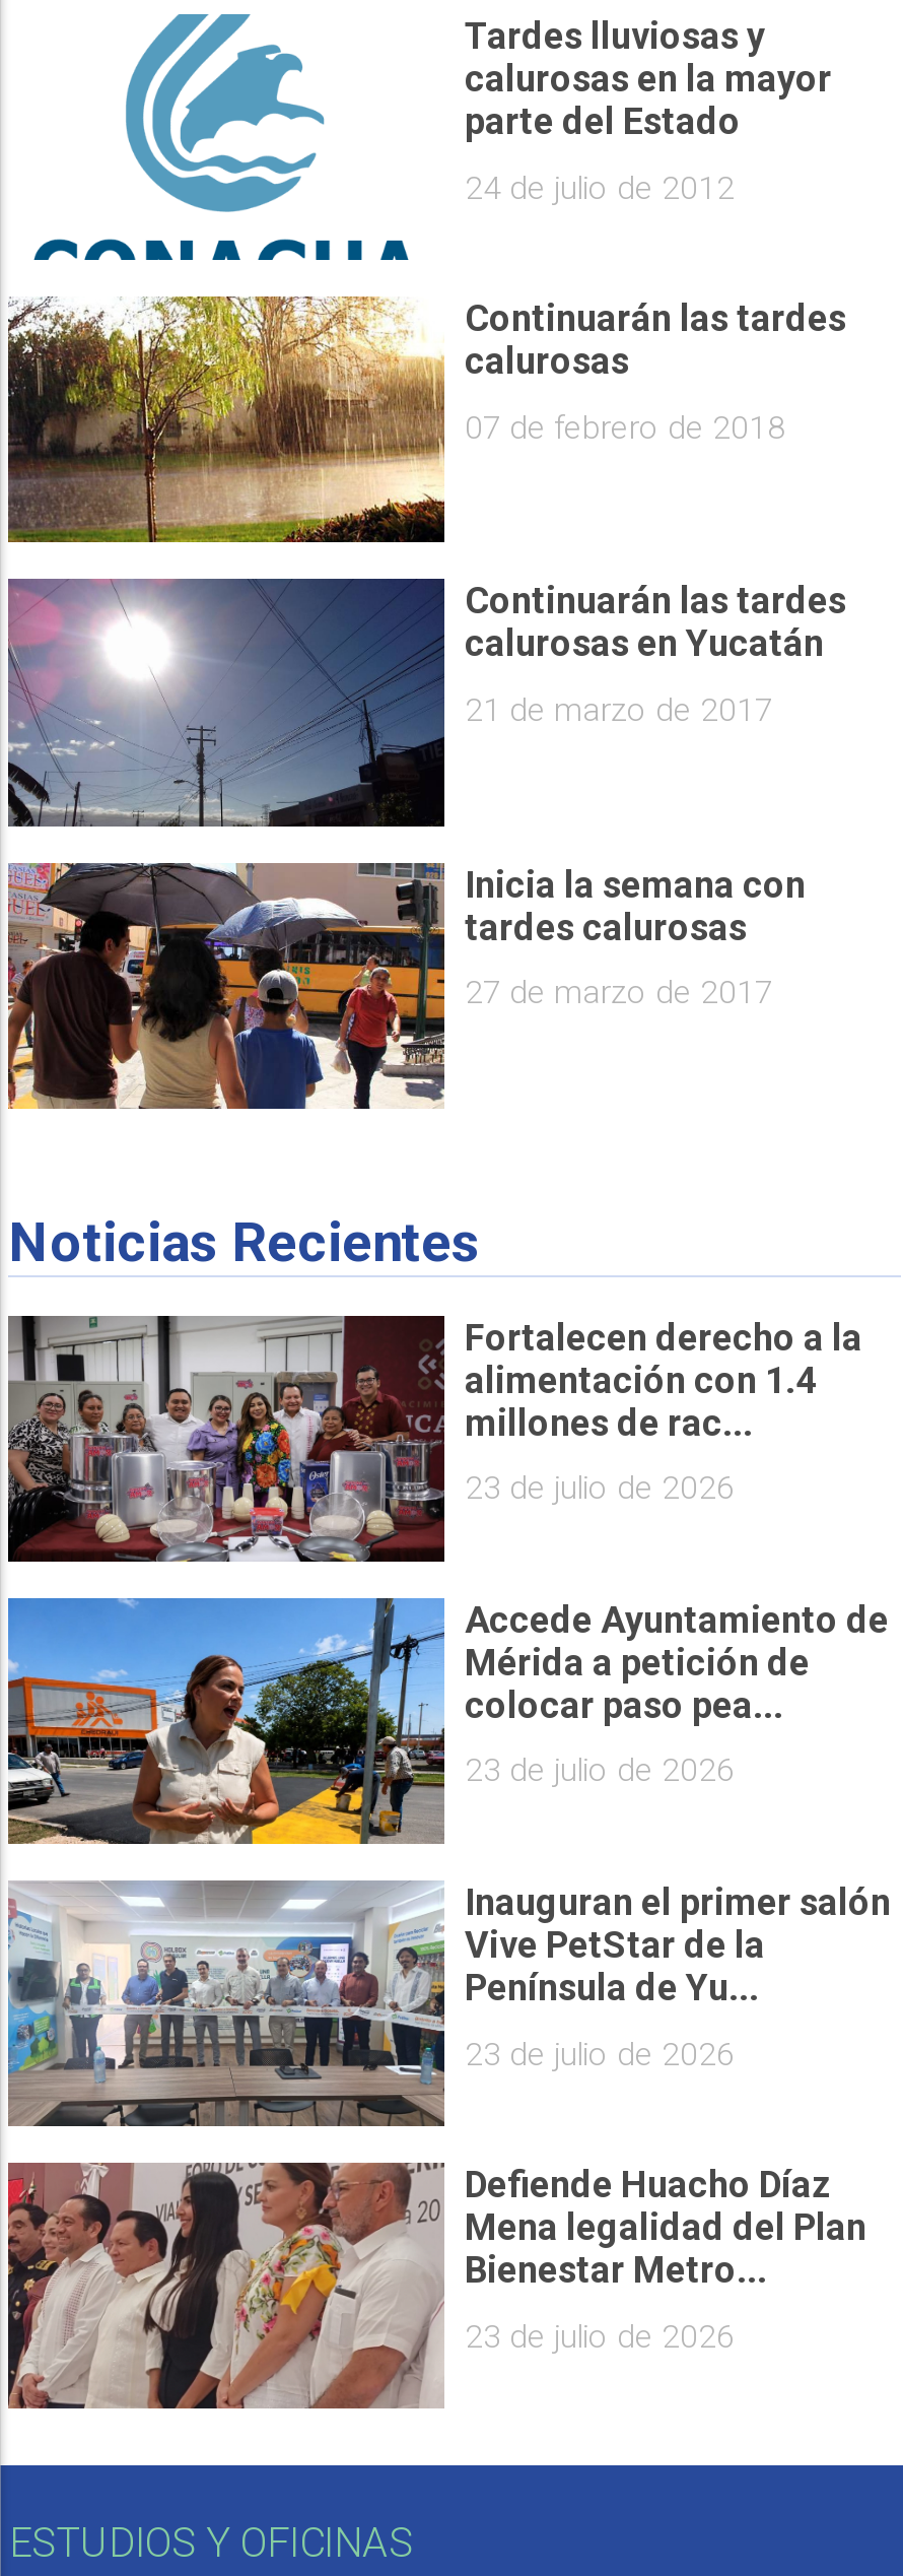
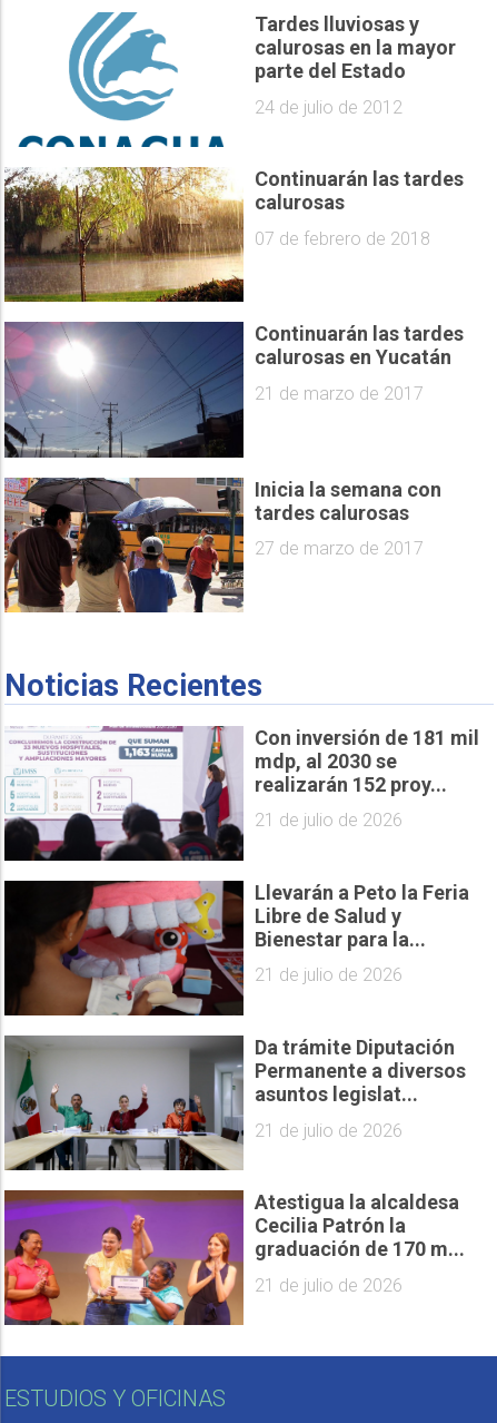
- [image]
- Fortalecen derecho a la
- alimentación con 1.4
- millones de rac...
+ [image]
+ Con inversión de 181 mil
+ mdp, al 2030 se
+ realizarán 152 proy...

- 23 de julio de 2026
+ 21 de julio de 2026

- [image]
- Accede Ayuntamiento de
- Mérida a petición de
- colocar paso pea...
+ [image]
+ Llevarán a Peto la Feria
+ Libre de Salud y
+ Bienestar para la...

- 23 de julio de 2026
+ 21 de julio de 2026

- [image]
- Inauguran el primer salón
- Vive PetStar de la
- Península de Yu...
+ [image]
+ Da trámite Diputación
+ Permanente a diversos
+ asuntos legislat...

- 23 de julio de 2026
+ 21 de julio de 2026

- [image]
- Defiende Huacho Díaz
- Mena legalidad del Plan
- Bienestar Metro...
+ [image]
+ Atestigua la alcaldesa
+ Cecilia Patrón la
+ graduación de 170 m...

- 23 de julio de 2026
+ 21 de julio de 2026
